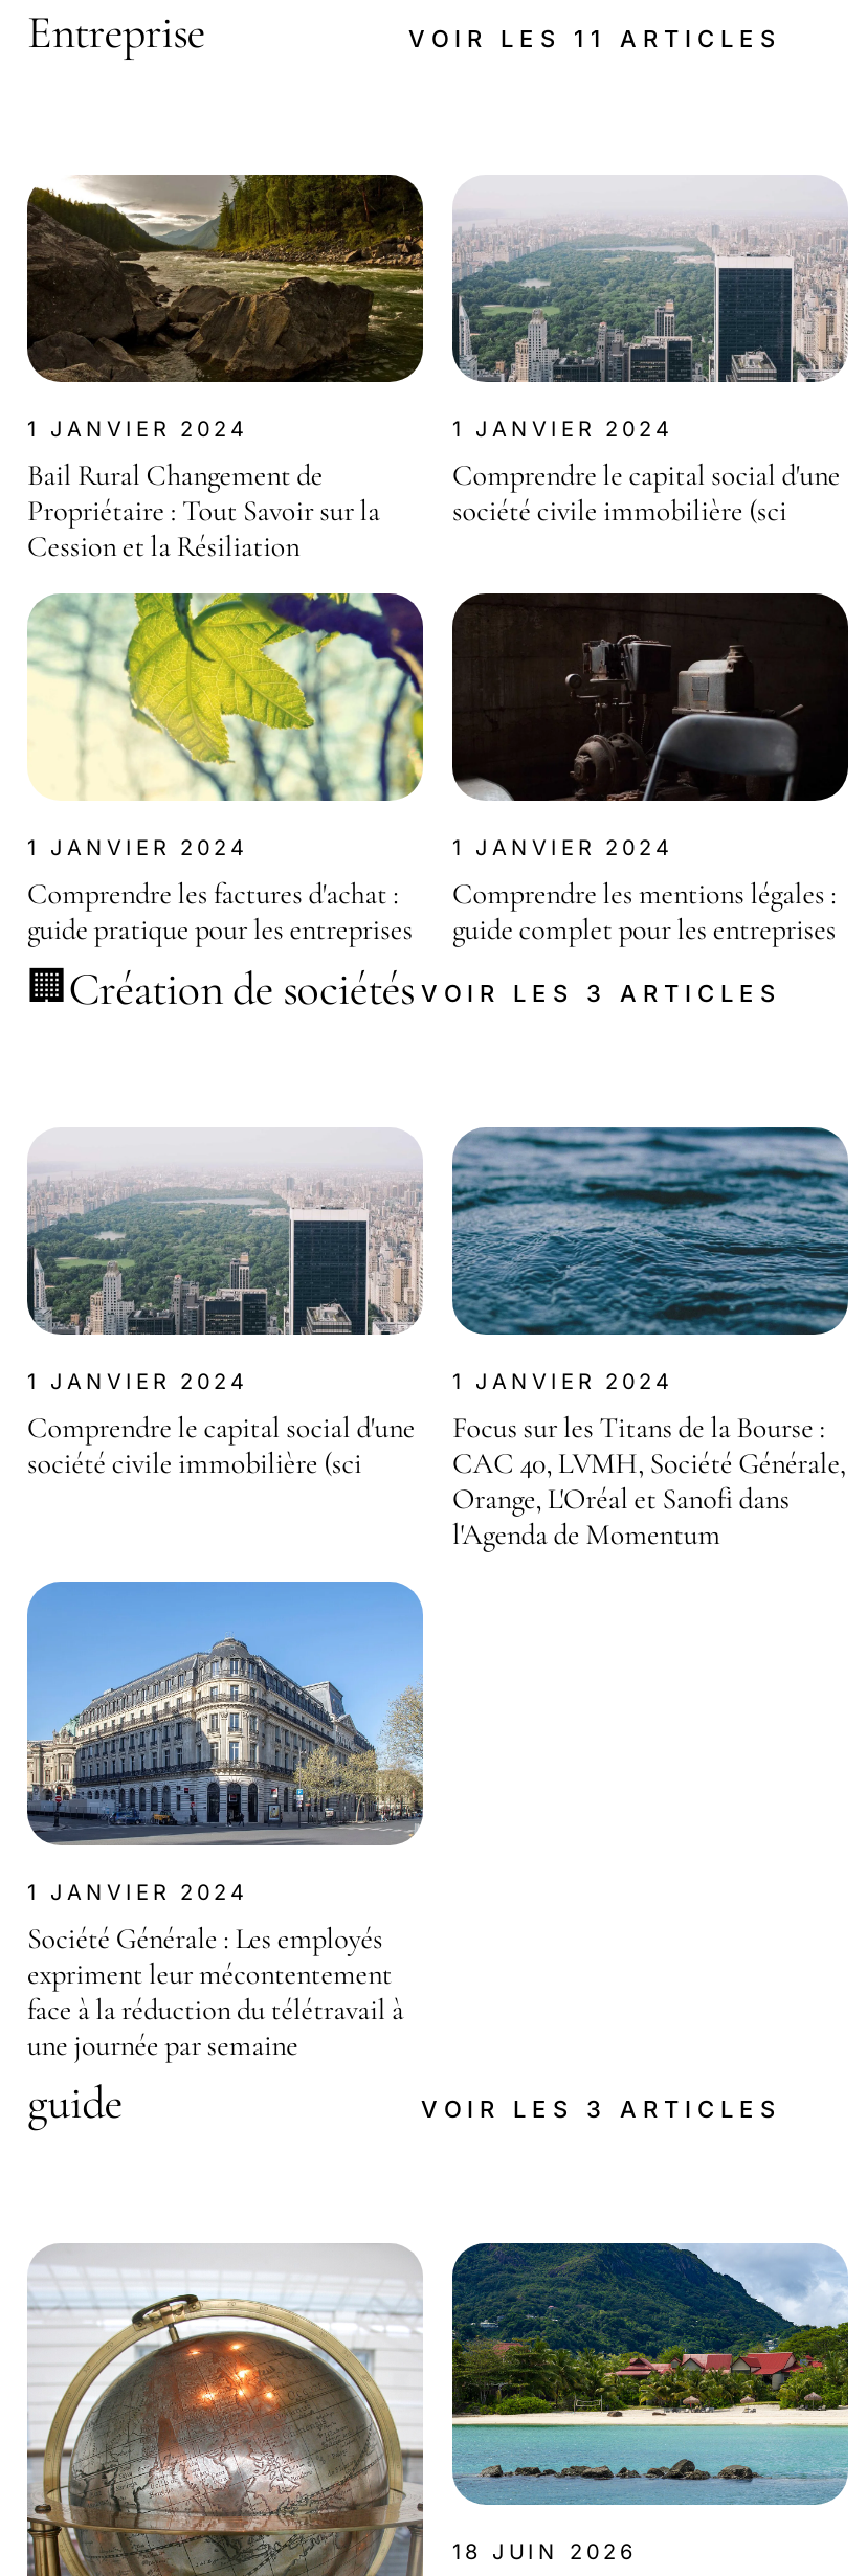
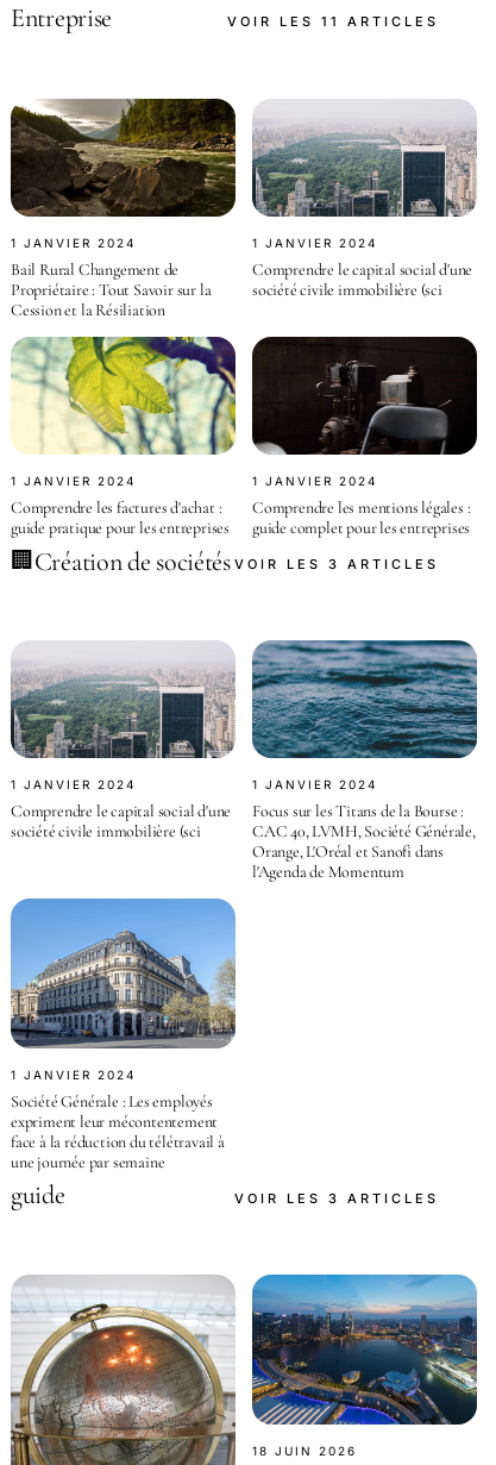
- [image]
+ [image]
